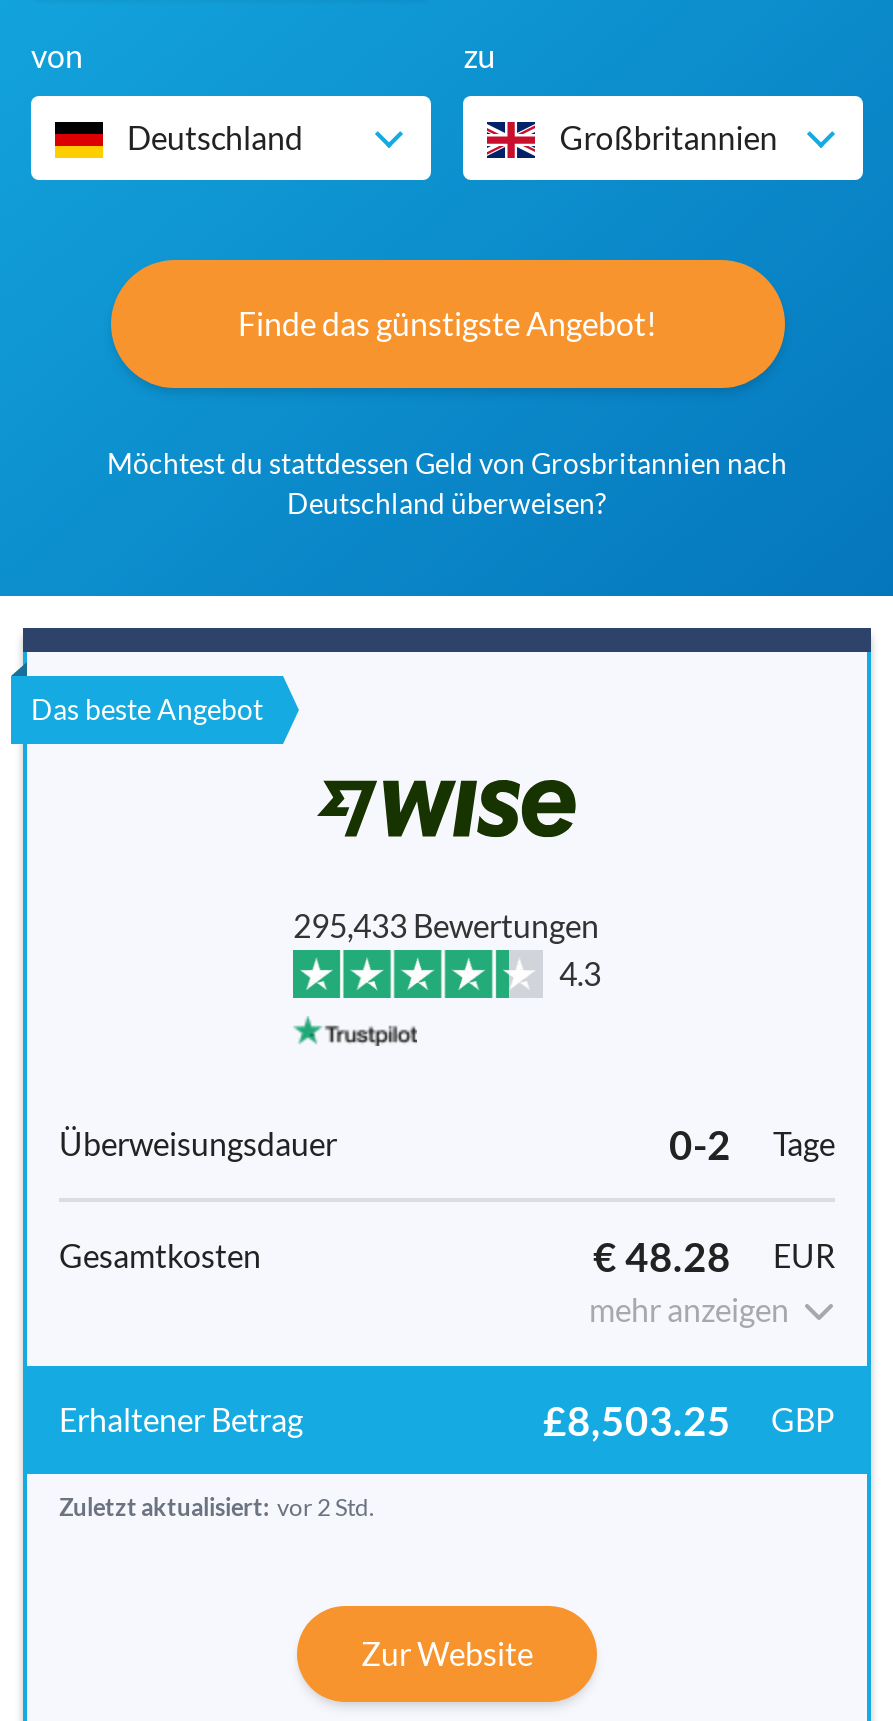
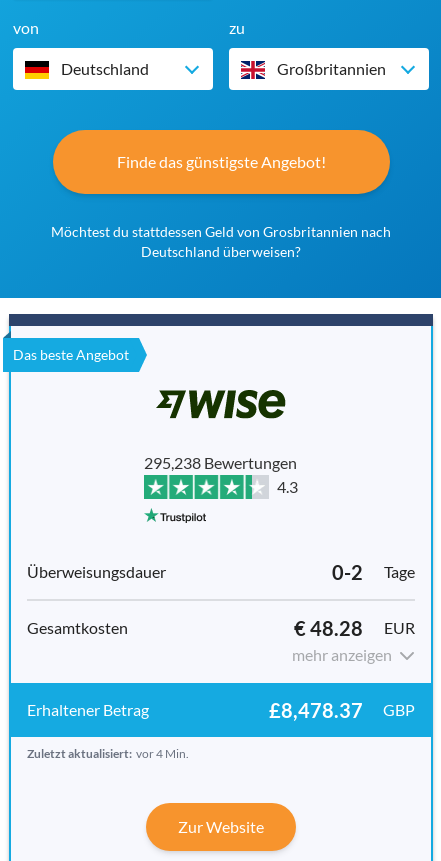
- 295,433 Bewertungen
+ 295,238 Bewertungen

- £8,503.25 GBP
+ £8,478.37 GBP

- Zuletzt aktualisiert: vor 2 Std.
+ Zuletzt aktualisiert: vor 4 Min.
